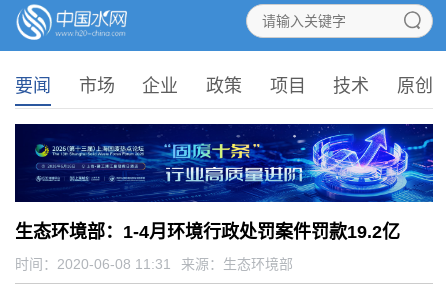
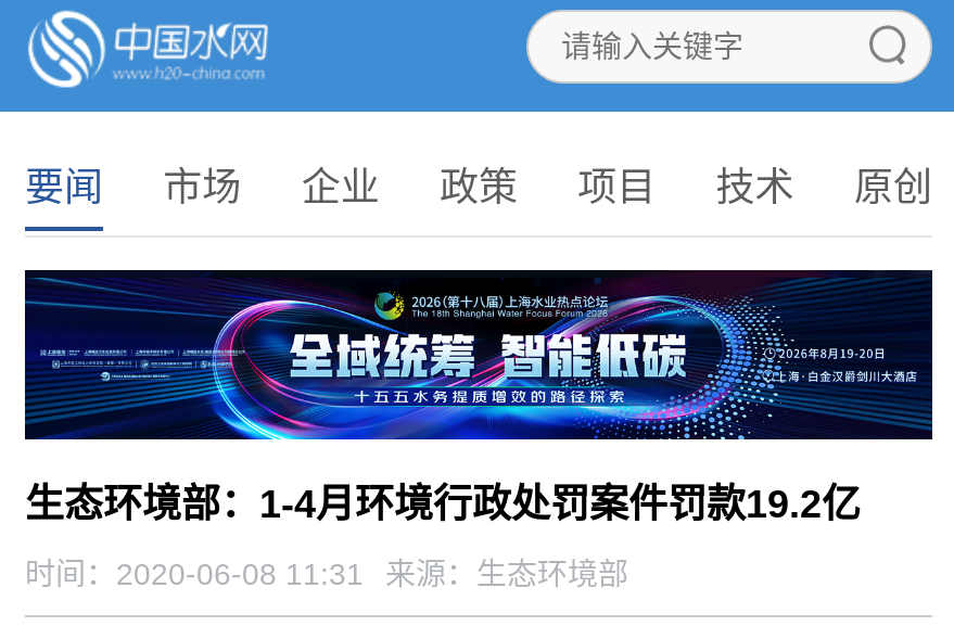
- [image]
+ [image]
